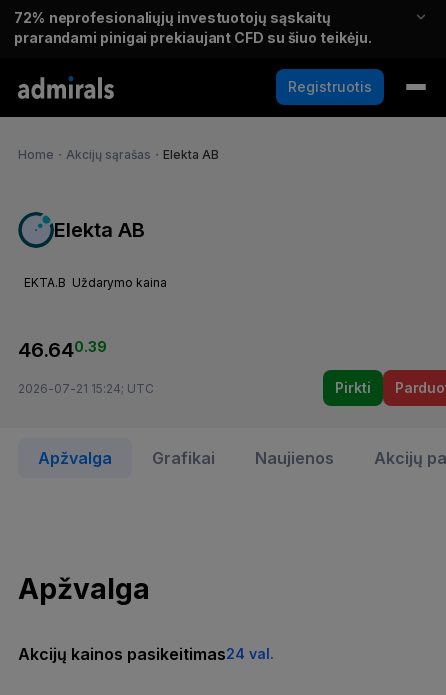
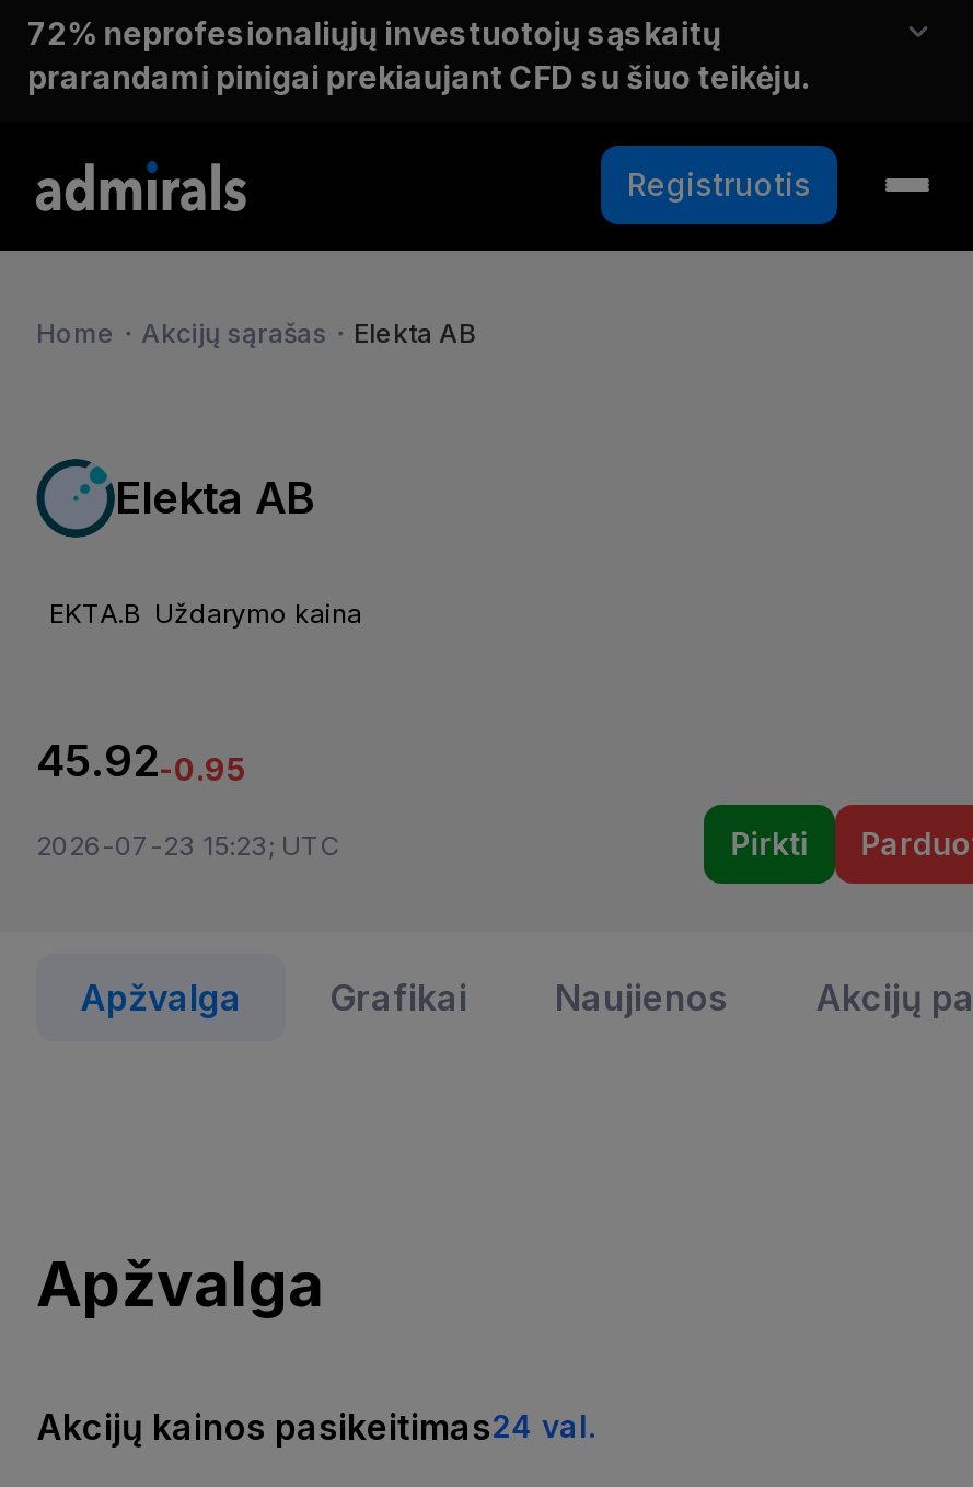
- 46.640.39
+ 45.92-0.95

- 2026-07-21 15:24; UTC
+ 2026-07-23 15:23; UTC
